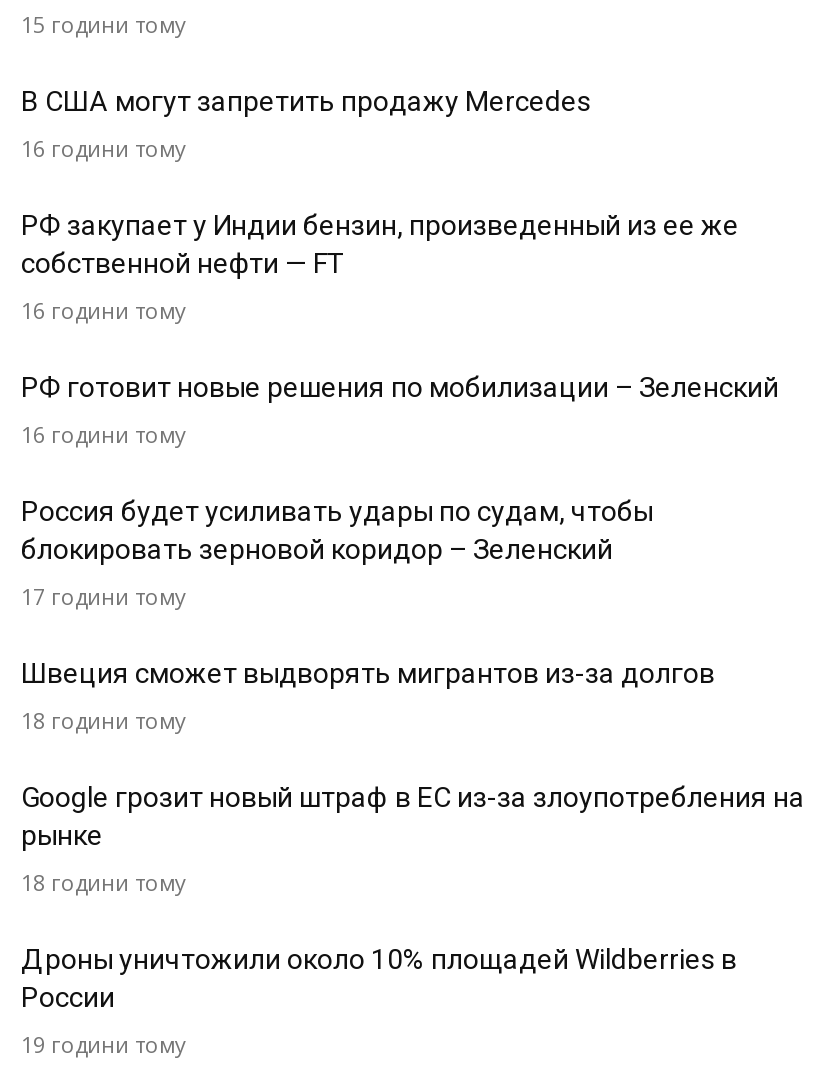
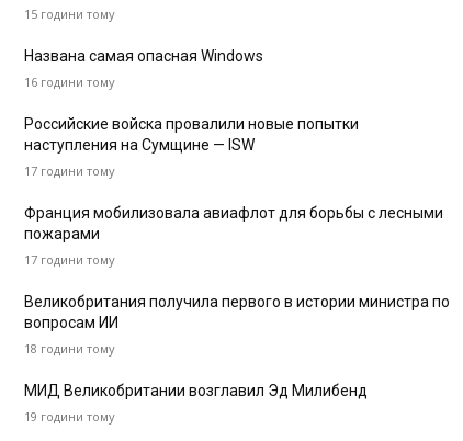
- В США могут запретить продажу Mercedes
+ Названа самая опасная Windows

- РФ закупает у Индии бензин, произведенный из ее же
- собственной нефти — FT
- 16 години тому
- РФ готовит новые решения по мобилизации – Зеленский
- 16 години тому
- Россия будет усиливать удары по судам, чтобы
- блокировать зерновой коридор – Зеленский
+ Российские войска провалили новые попытки
+ наступления на Сумщине — ISW

- Швеция сможет выдворять мигрантов из-за долгов
+ Франция мобилизовала авиафлот для борьбы с лесными
+ пожарами
+ 17 години тому
+ Великобритания получила первого в истории министра по
+ вопросам ИИ

- Google грозит новый штраф в ЕС из-за злоупотребления на
- рынке
- 18 години тому
- Дроны уничтожили около 10% площадей Wildberries в
- России
+ МИД Великобритании возглавил Эд Милибенд
